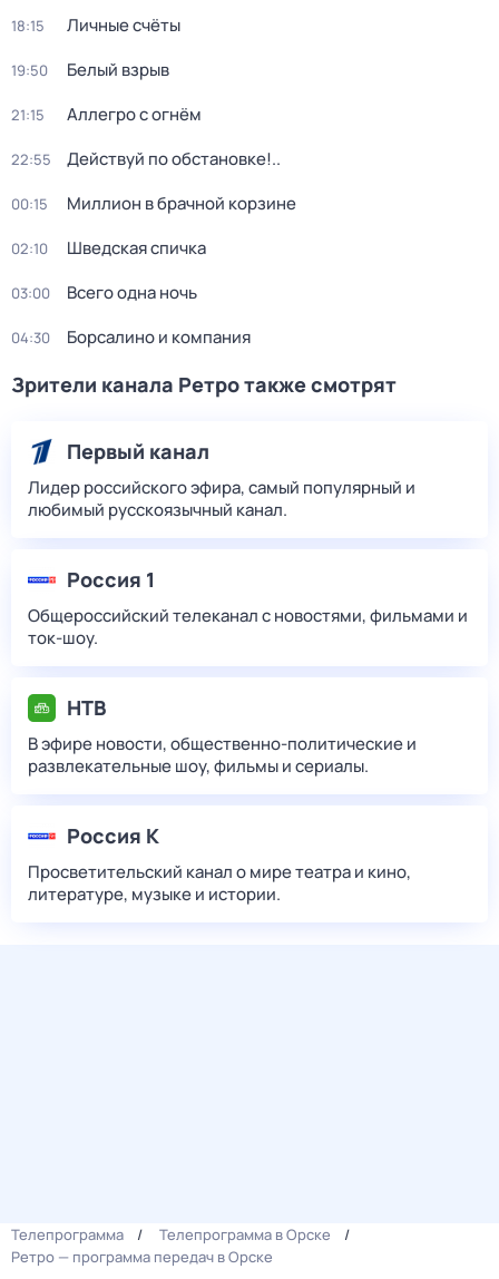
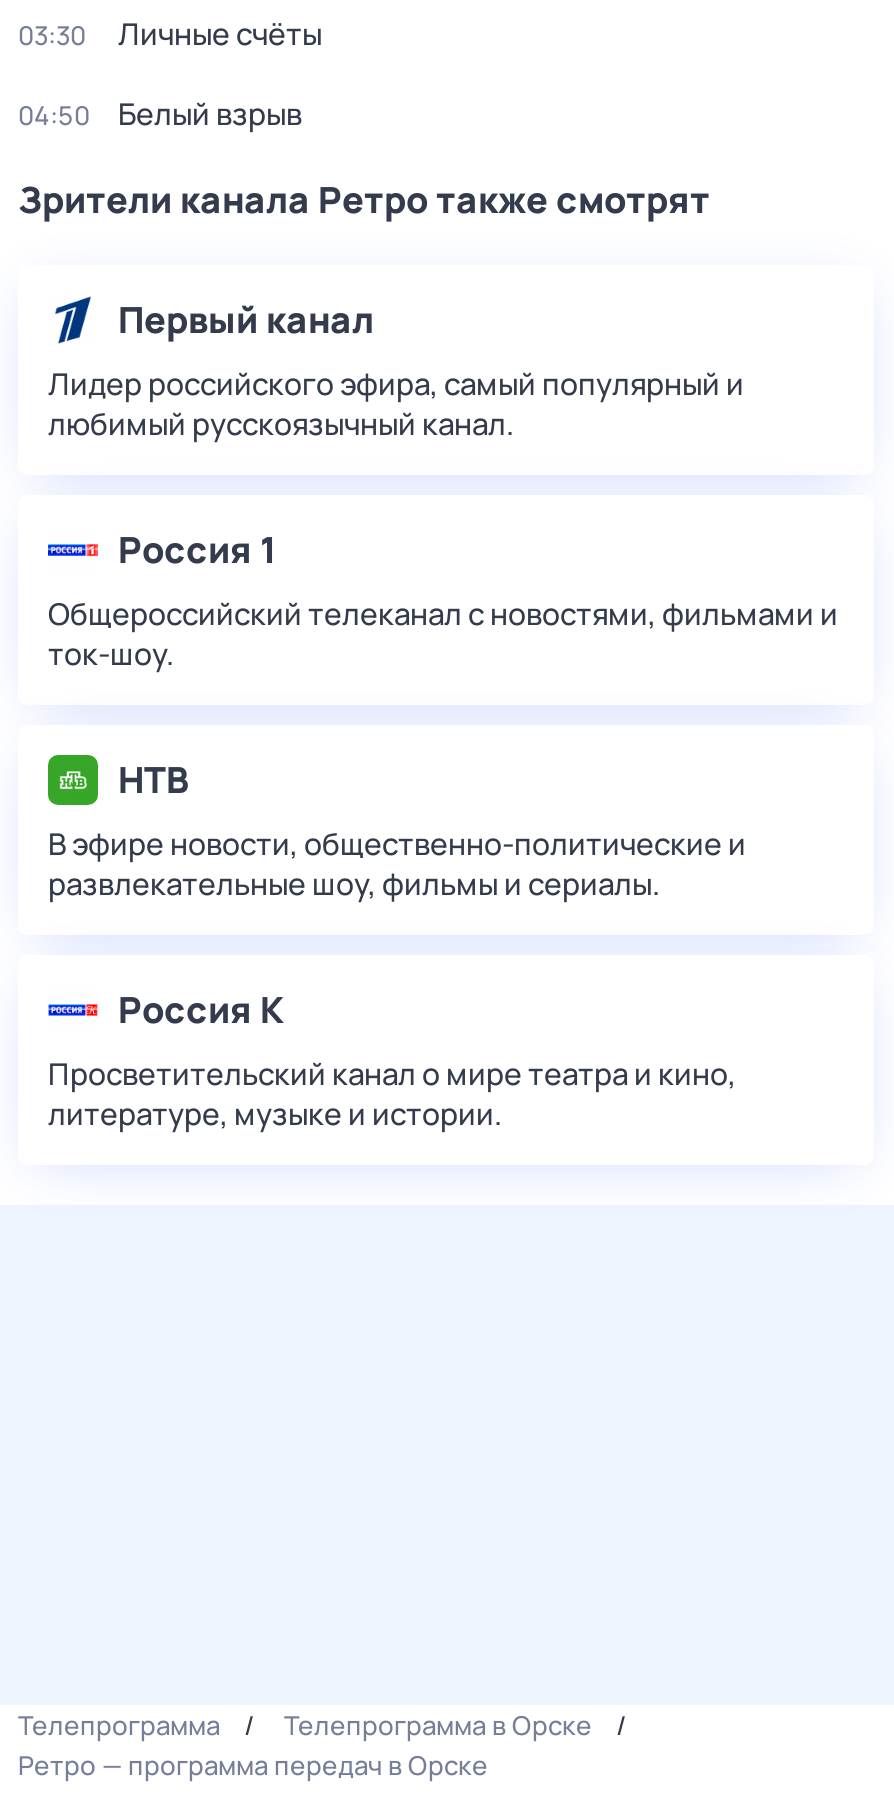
- 18:15 Личные счёты
+ 03:30 Личные счёты

- 19:50 Белый взрыв
+ 04:50 Белый взрыв

- 21:15
- Аллегро с огнём
- 22:55
- Действуй по обстановке!..
- 00:15
- Миллион в брачной корзине
- 02:10
- Шведская спичка
- 03:00
- Всего одна ночь
- 04:30
- Борсалино и компания
